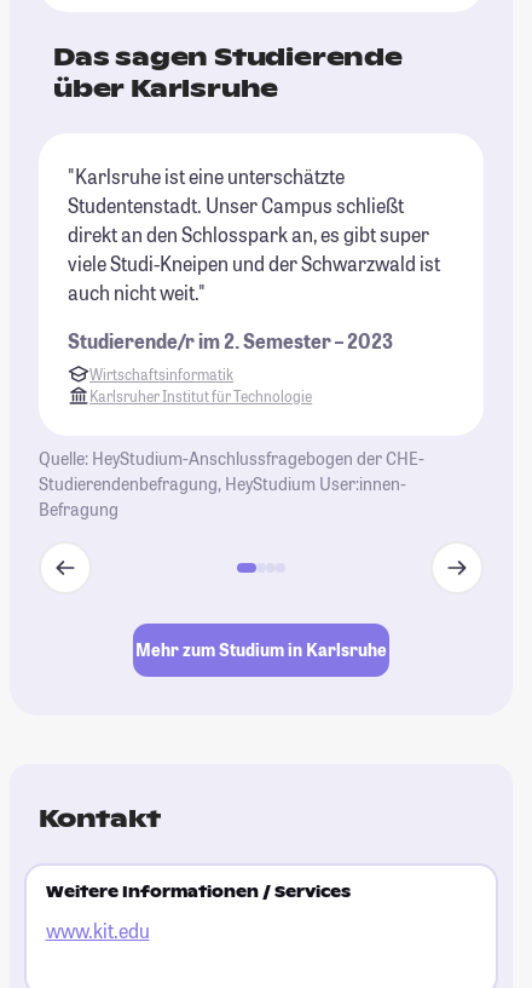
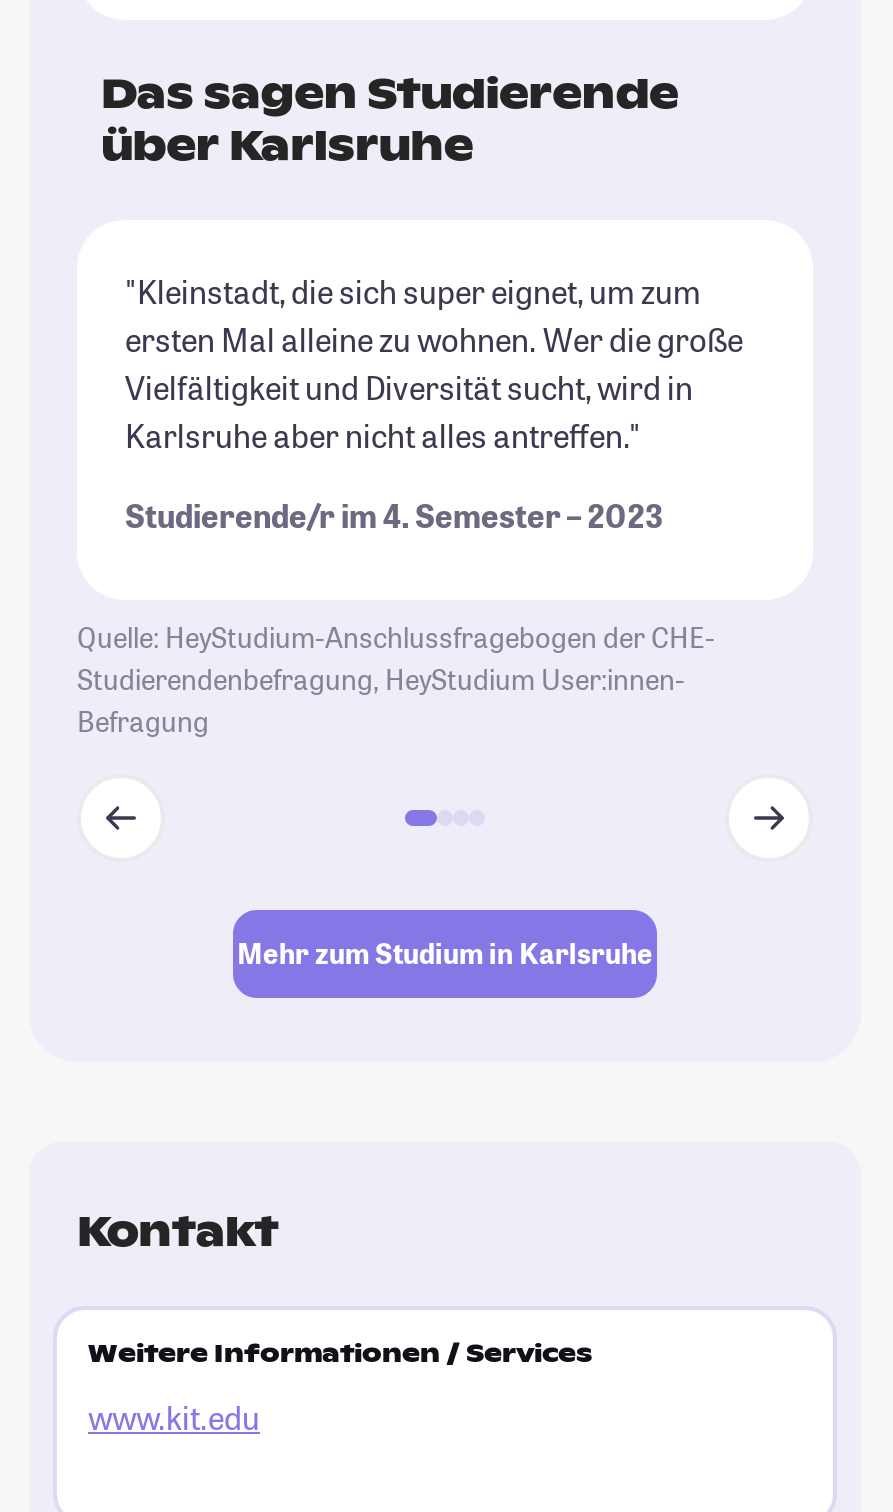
- "Karlsruhe ist eine unterschätzte
- Studentenstadt. Unser Campus schließt
- direkt an den Schlosspark an, es gibt super
- viele Studi-Kneipen und der Schwarzwald ist
- auch nicht weit."
+ "Kleinstadt, die sich super eignet, um zum
+ ersten Mal alleine zu wohnen. Wer die große
+ Vielfältigkeit und Diversität sucht, wird in
+ Karlsruhe aber nicht alles antreffen."

- Studierende/r im 2. Semester – 2023
- Wirtschaftsinformatik
- Karlsruher Institut für Technologie
+ Studierende/r im 4. Semester – 2023
